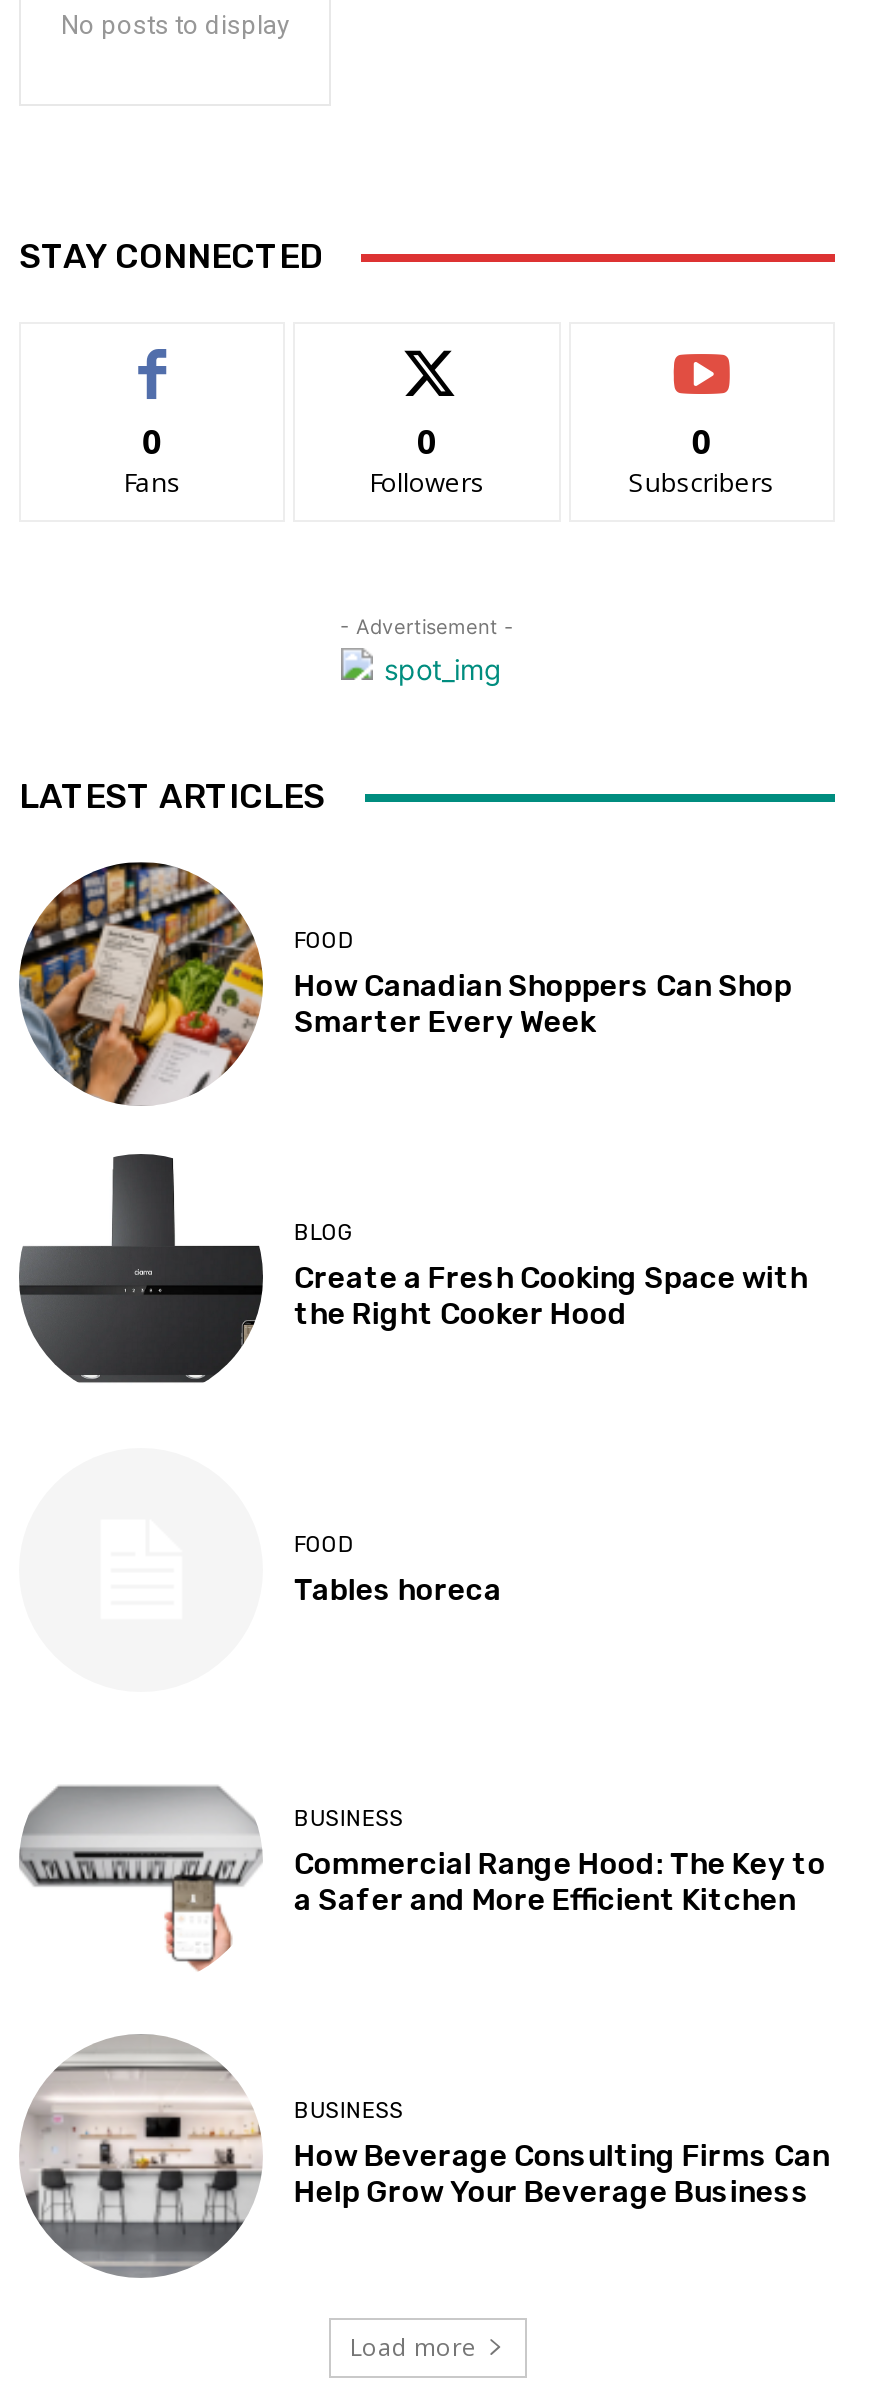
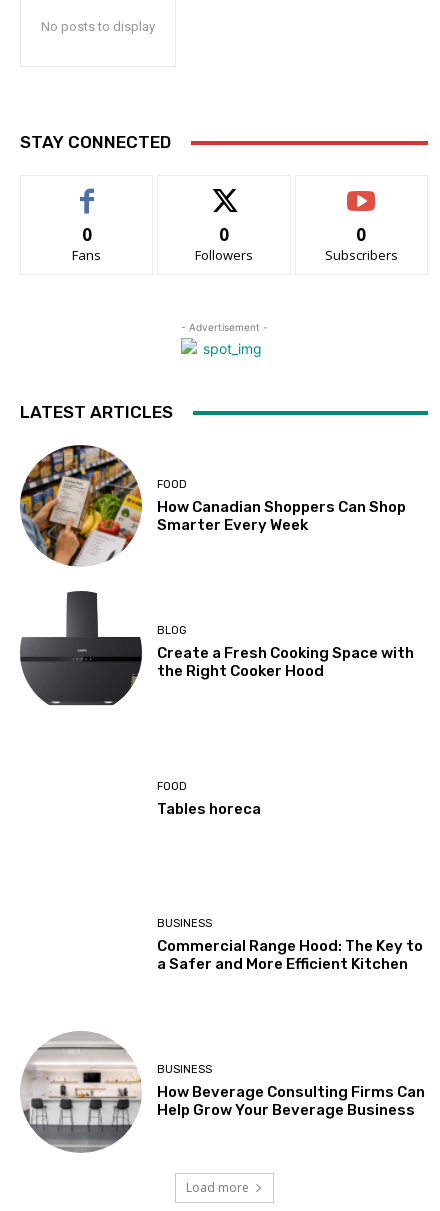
- [image]
